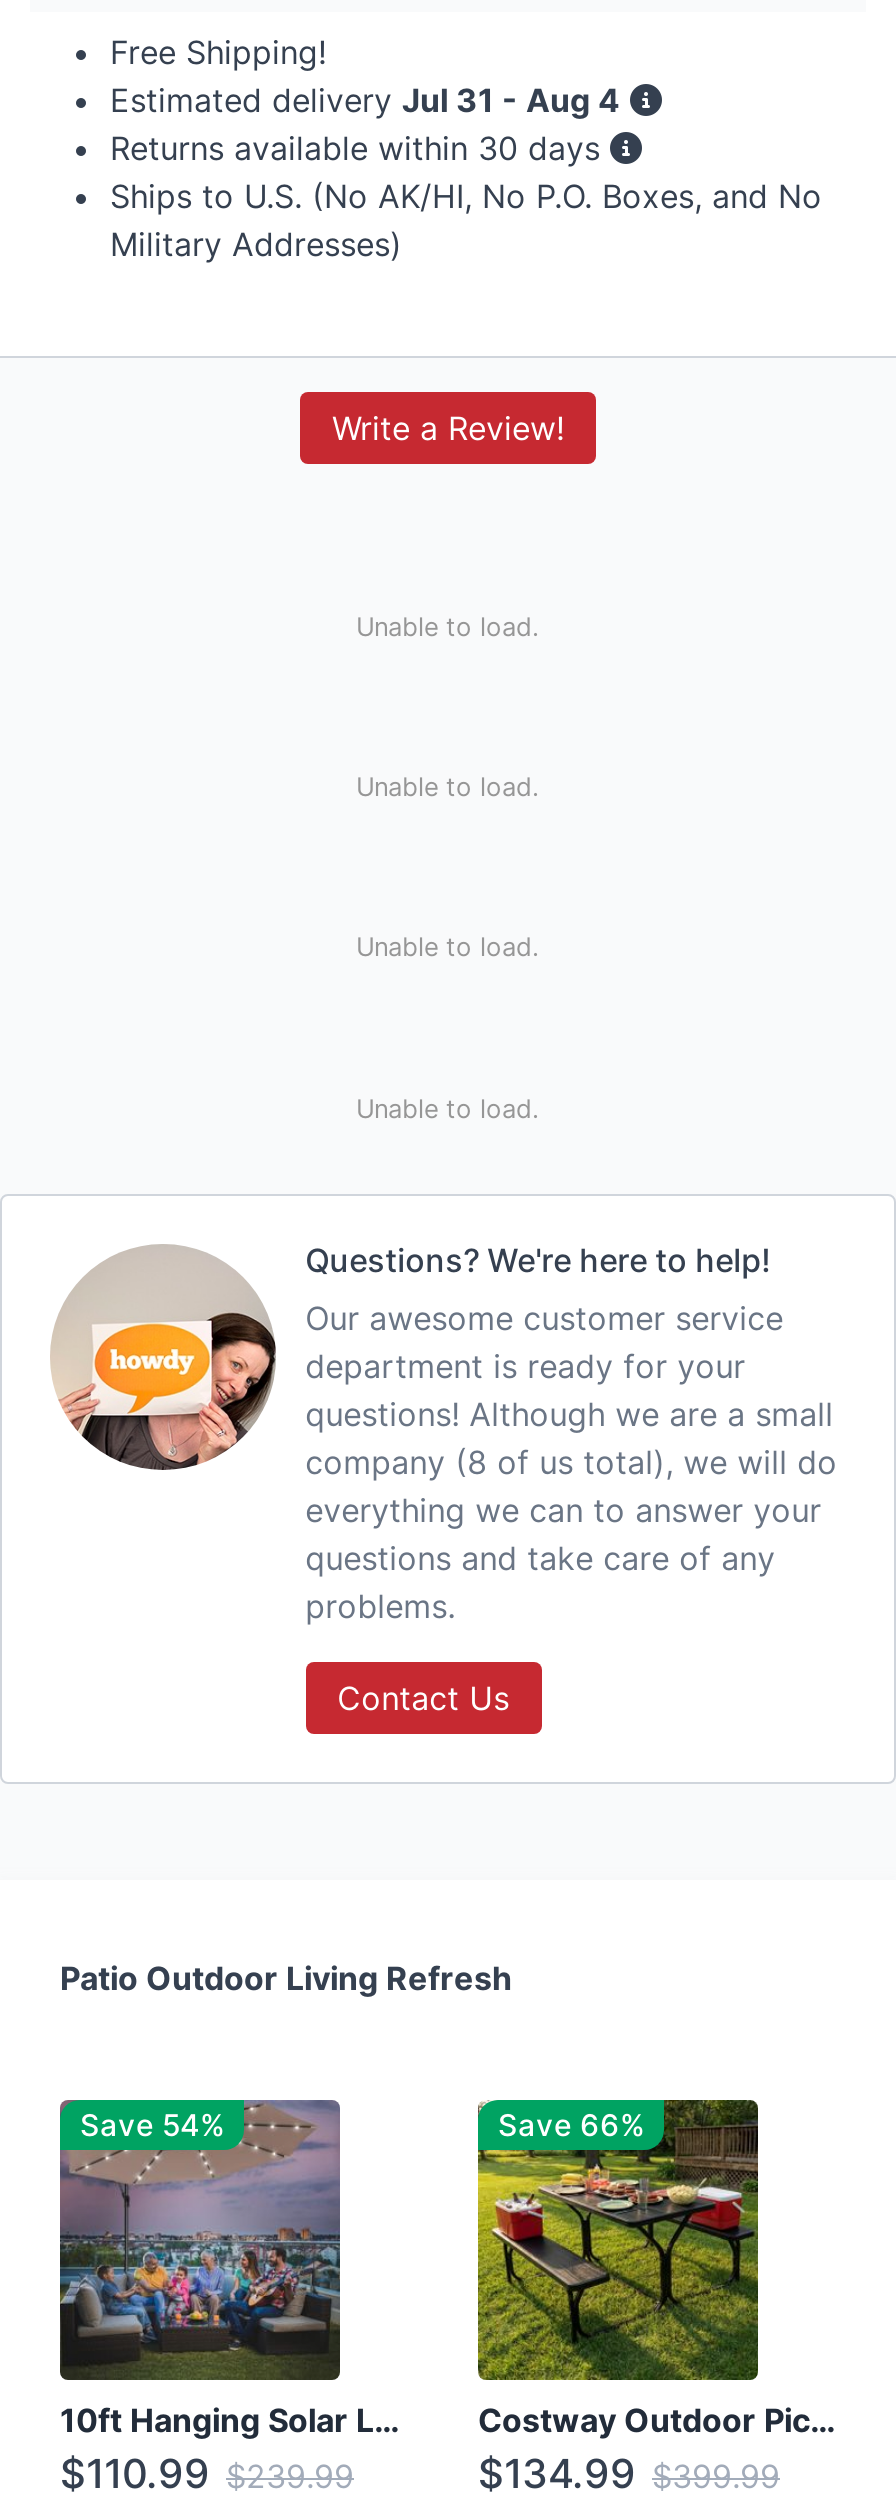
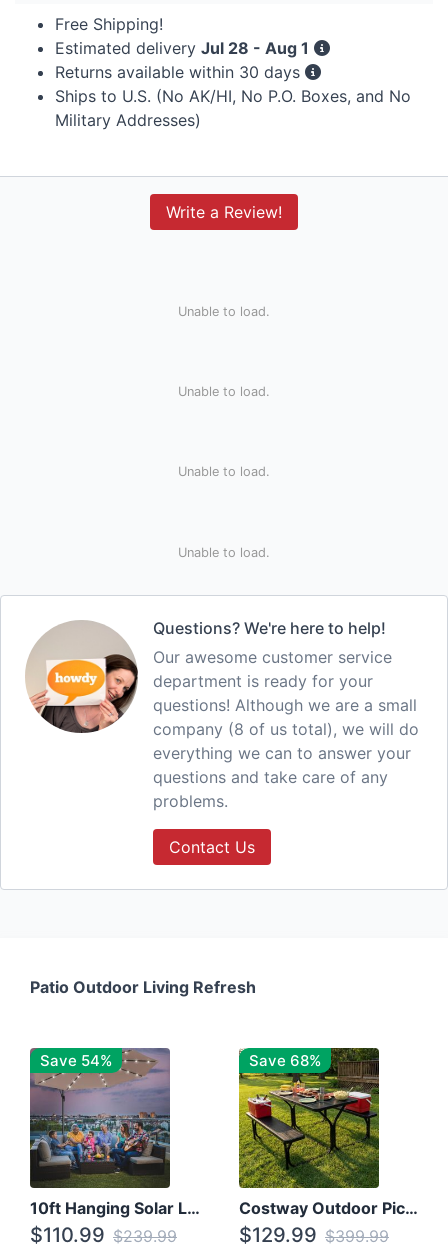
- Estimated delivery Jul 31 - Aug 4
+ Estimated delivery Jul 28 - Aug 1

- Save 66%
+ Save 68%

- $134.99 $399.99
+ $129.99 $399.99
